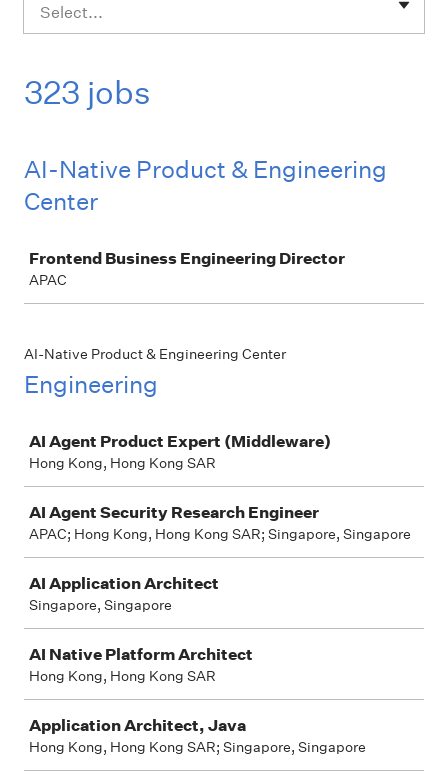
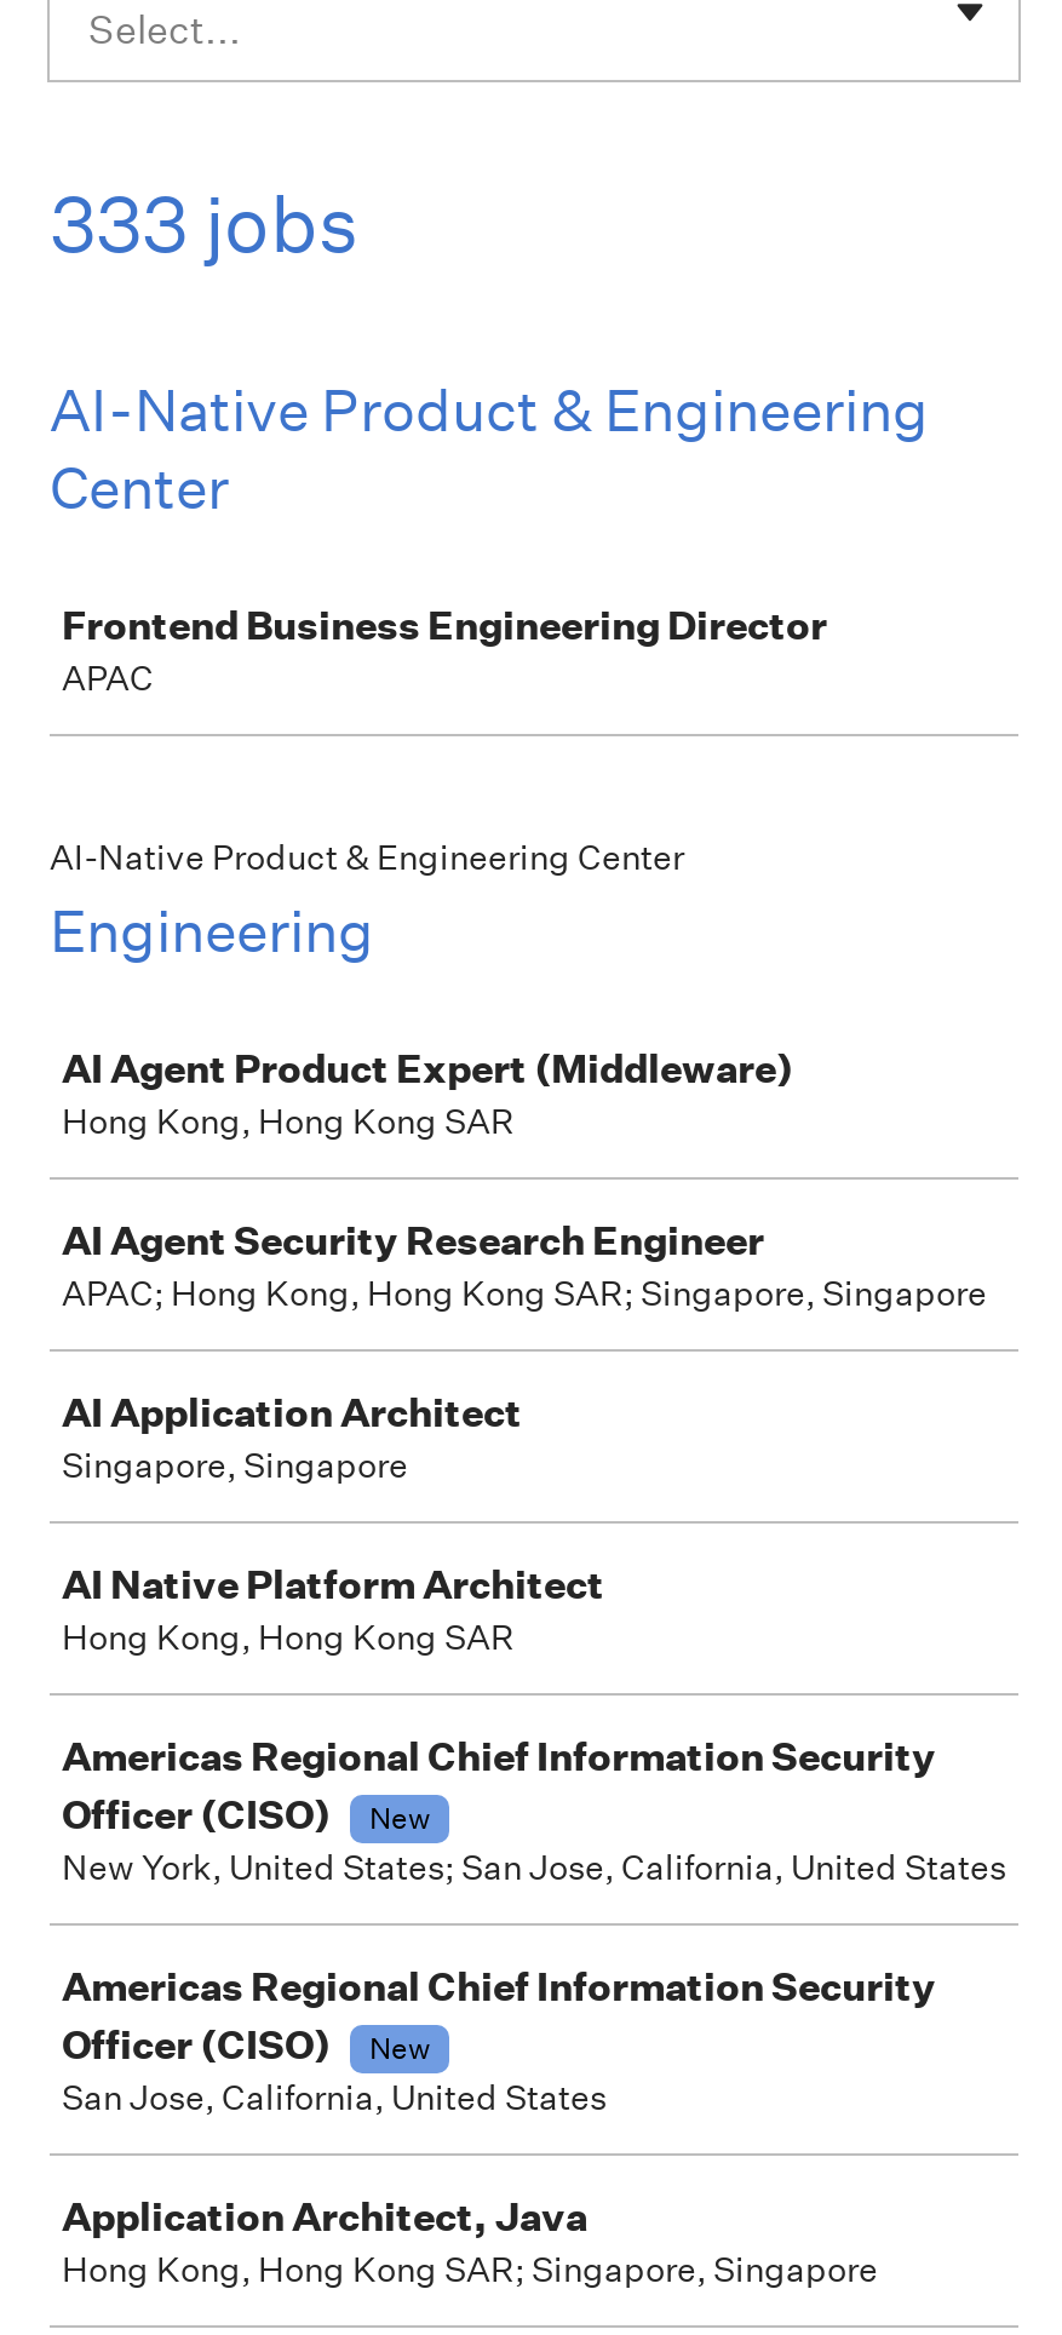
- 323 jobs
+ 333 jobs

+ Americas Regional Chief Information Security
+ Officer (CISO)
+ New
+ New York, United States; San Jose, California, United States
+ Americas Regional Chief Information Security
+ Officer (CISO)
+ New
+ San Jose, California, United States
